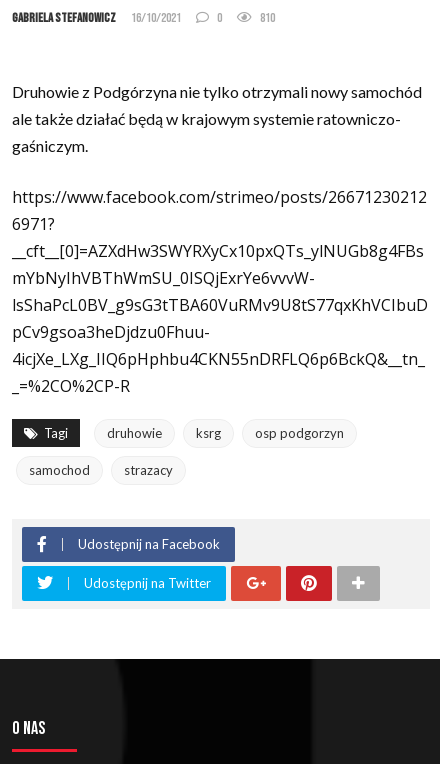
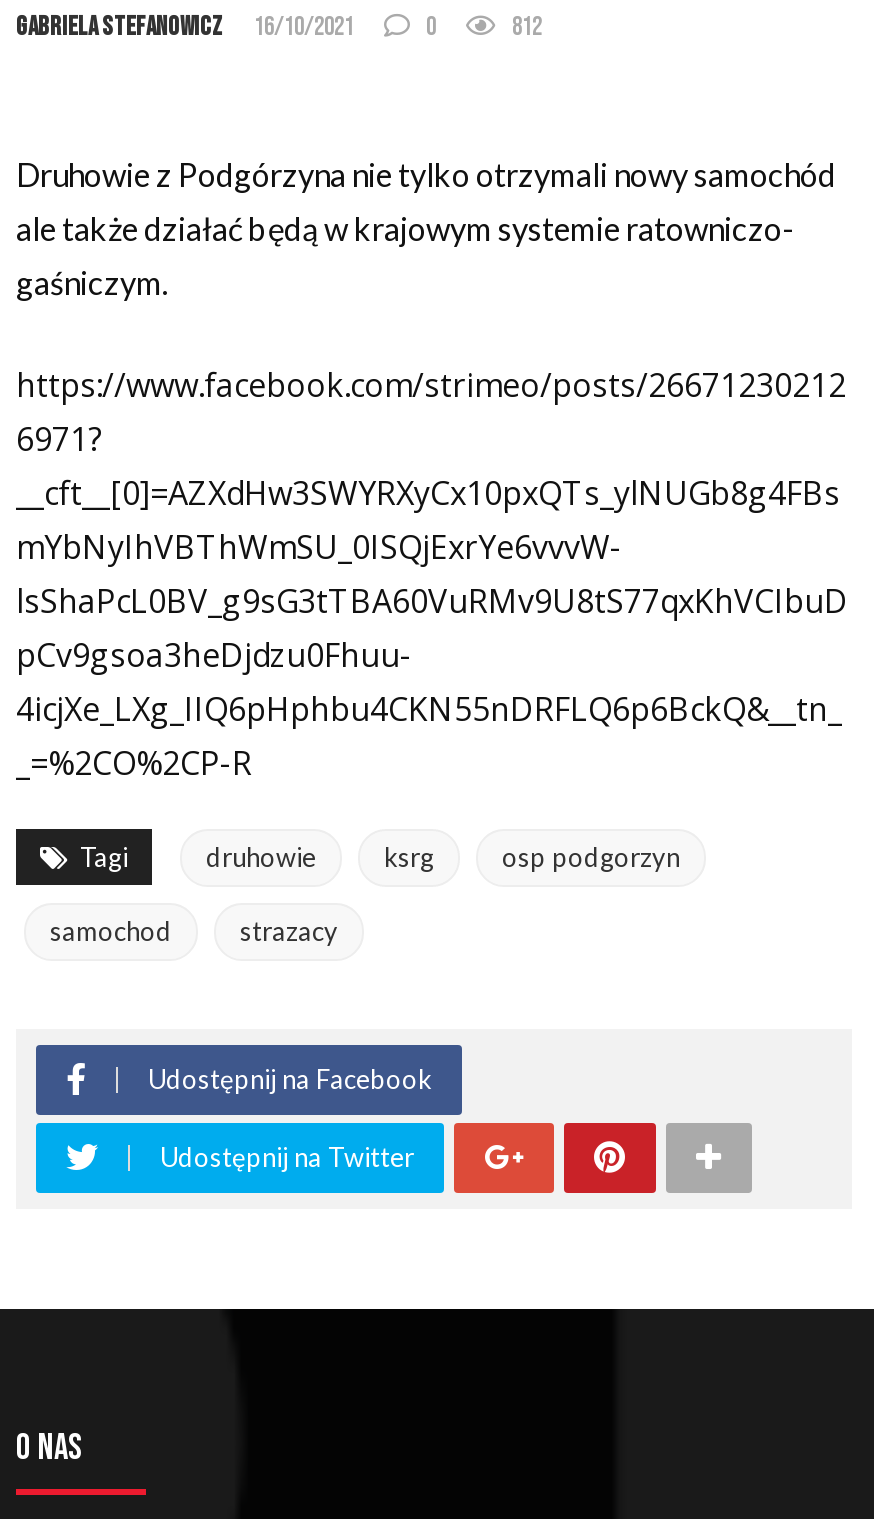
- 810
+ 812
